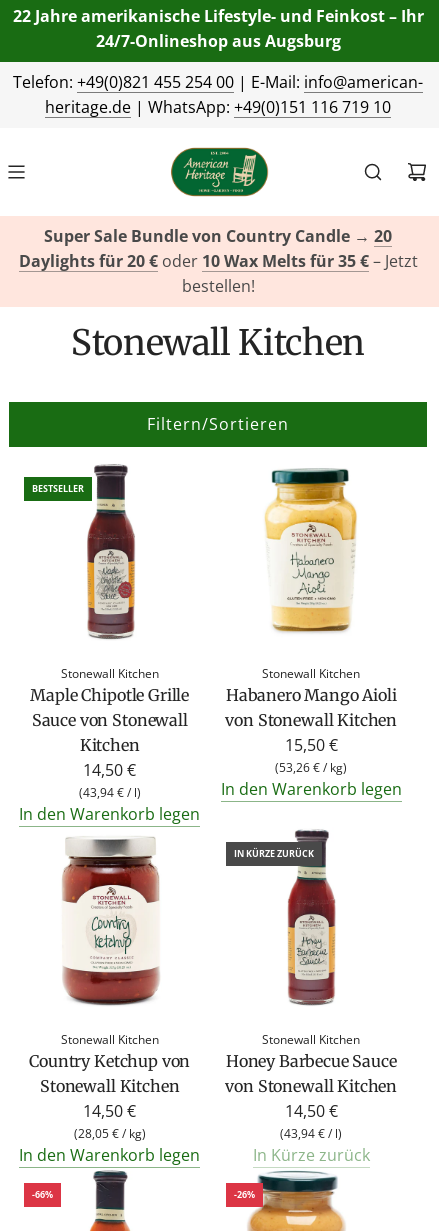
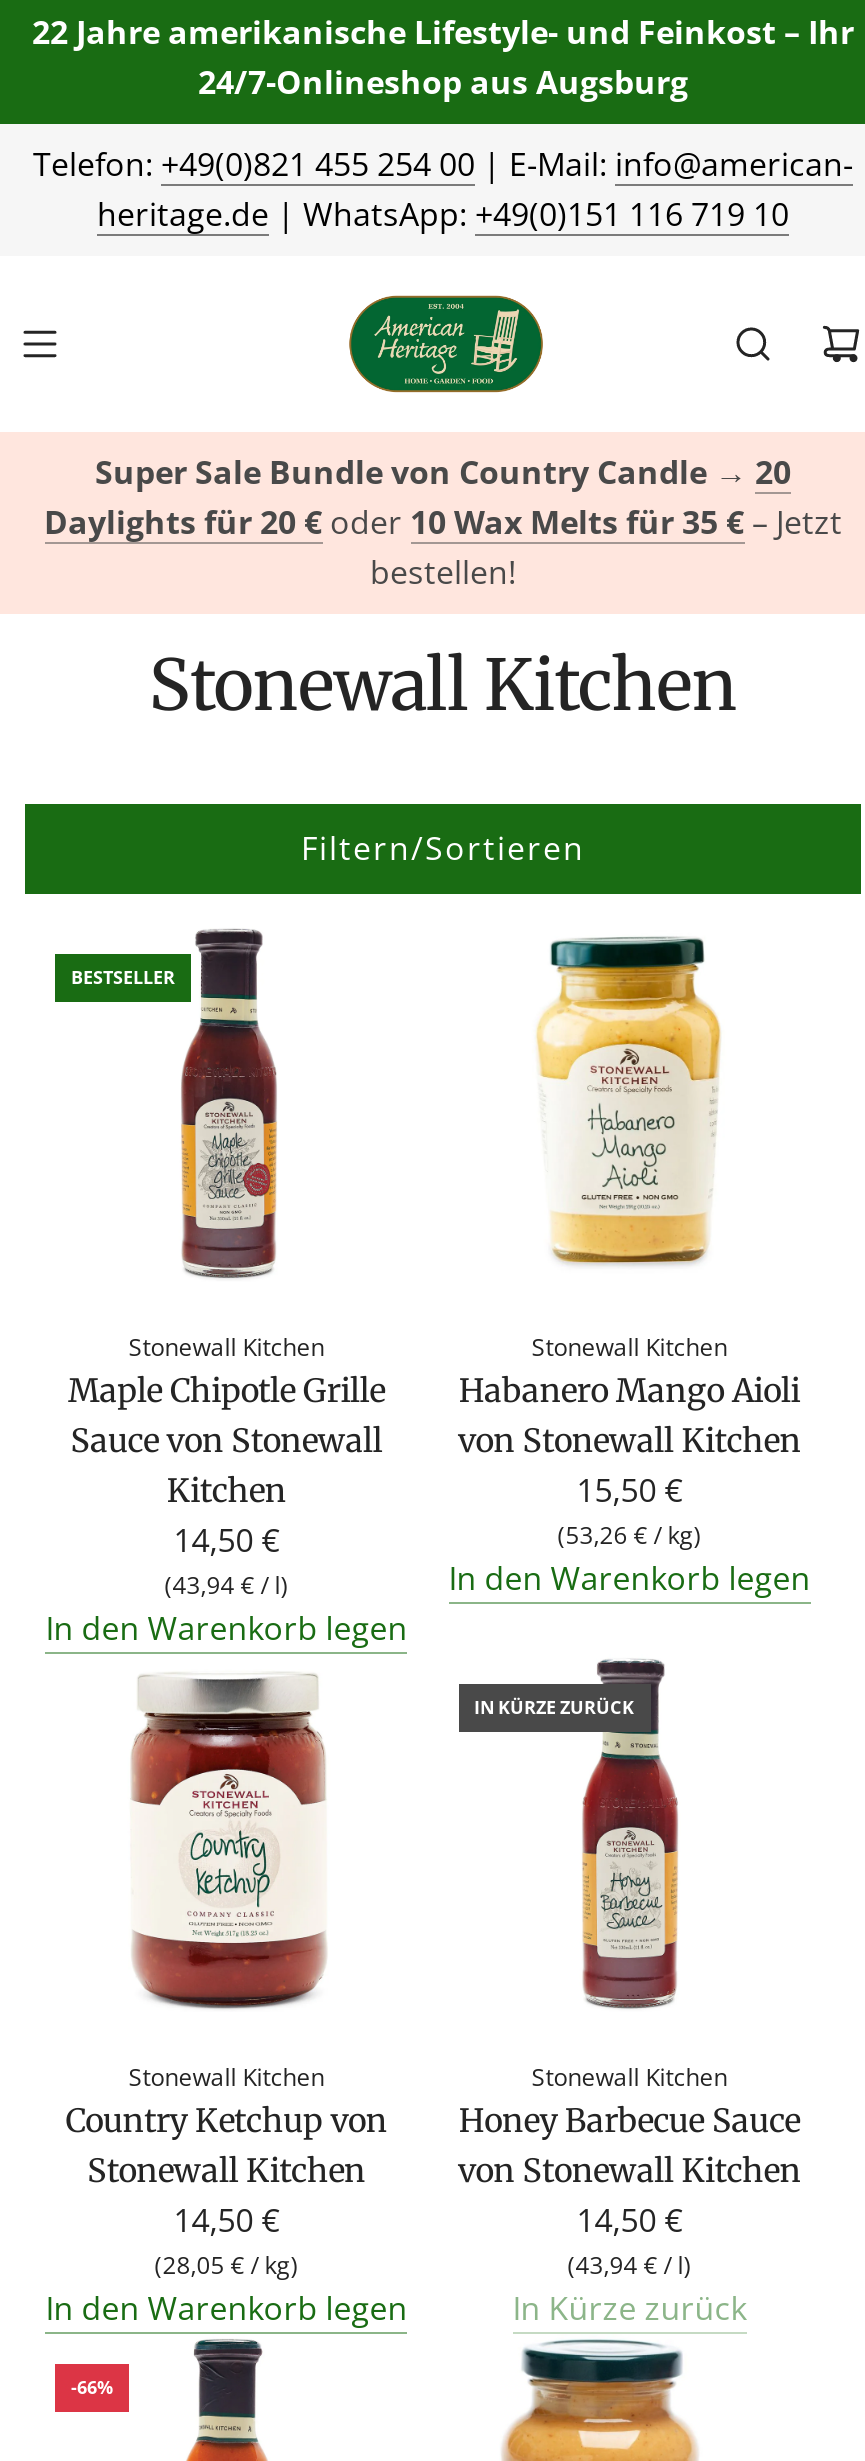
- -26%
